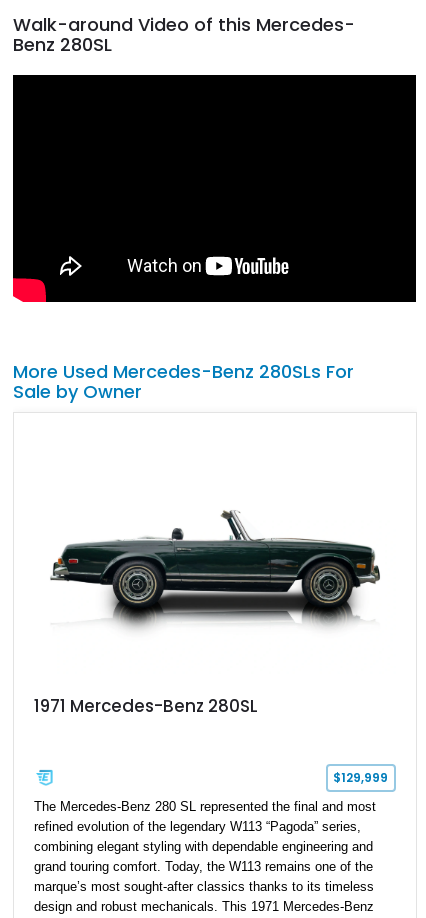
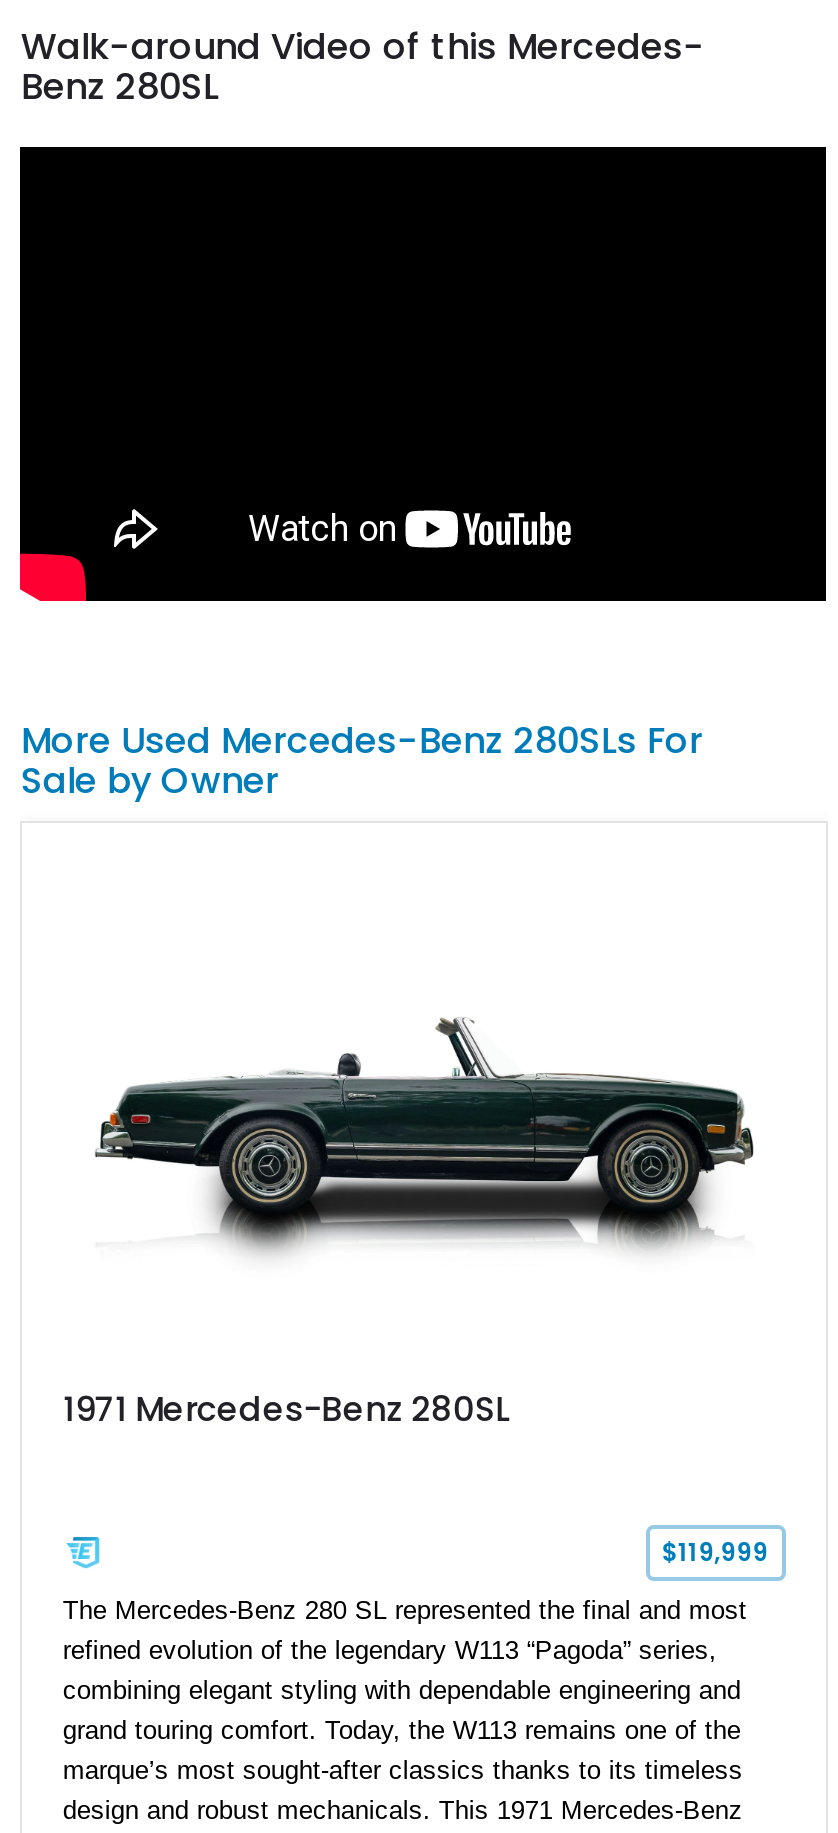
- $129,999
+ $119,999
